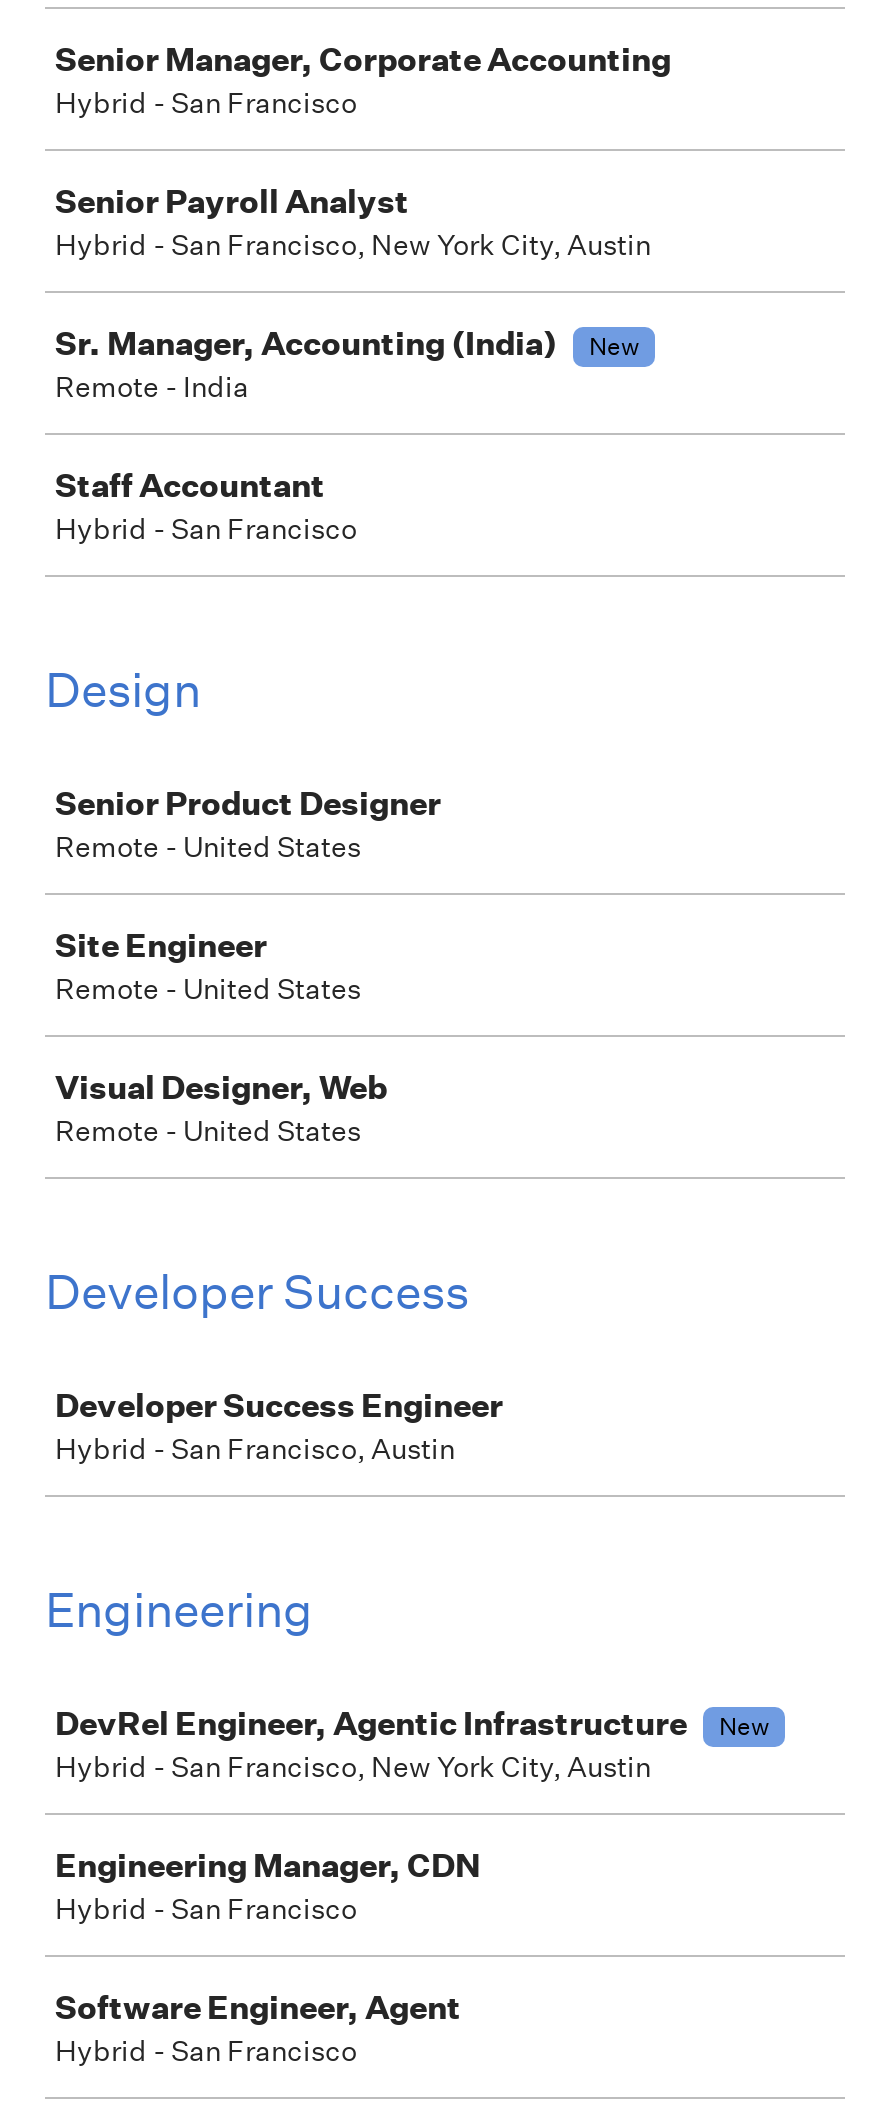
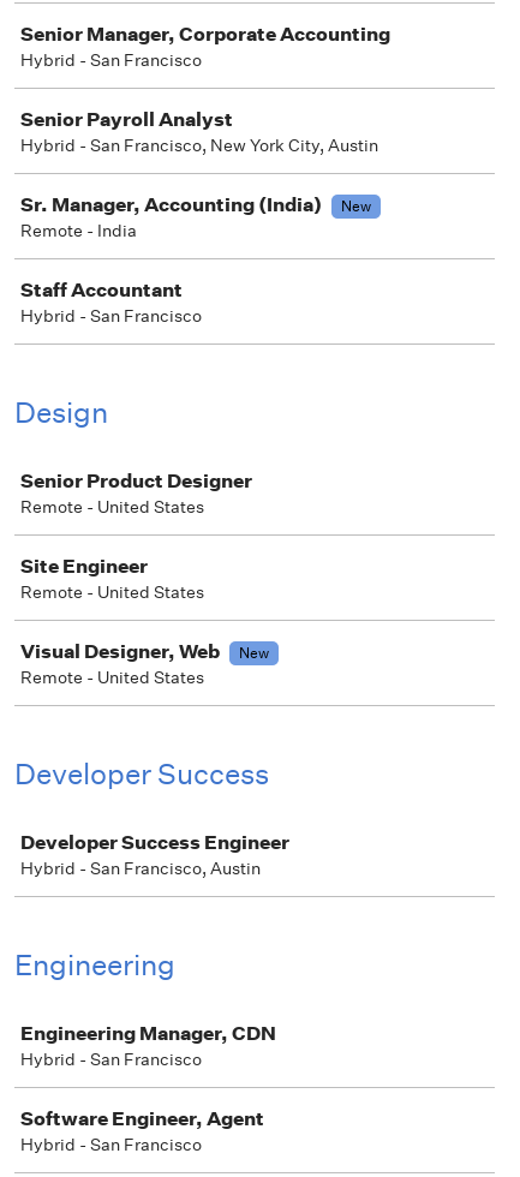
+ New

- DevRel Engineer, Agentic Infrastructure
- New
- Hybrid - San Francisco, New York City, Austin
